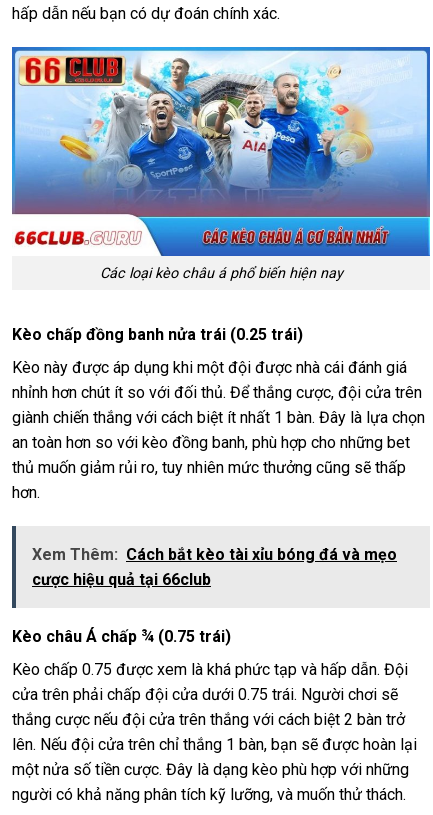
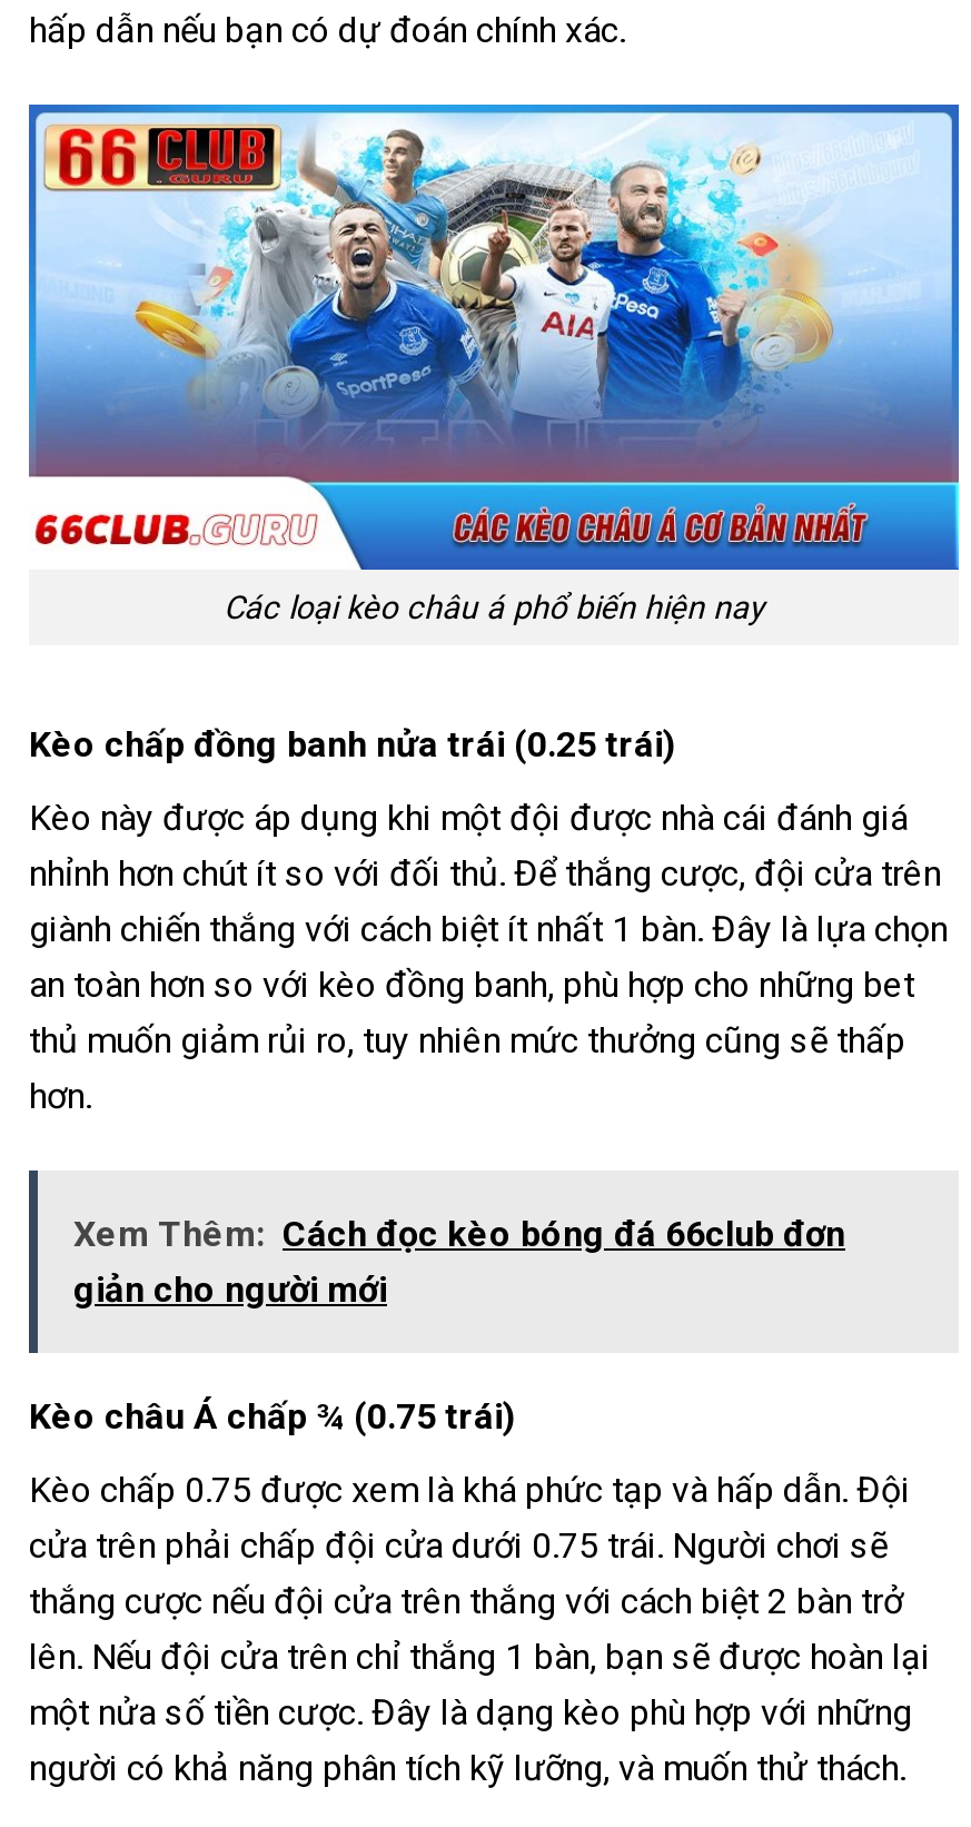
- Xem Thêm: Cách bắt kèo tài xỉu bóng đá và mẹo
- cược hiệu quả tại 66club
+ Xem Thêm: Cách đọc kèo bóng đá 66club đơn
+ giản cho người mới
